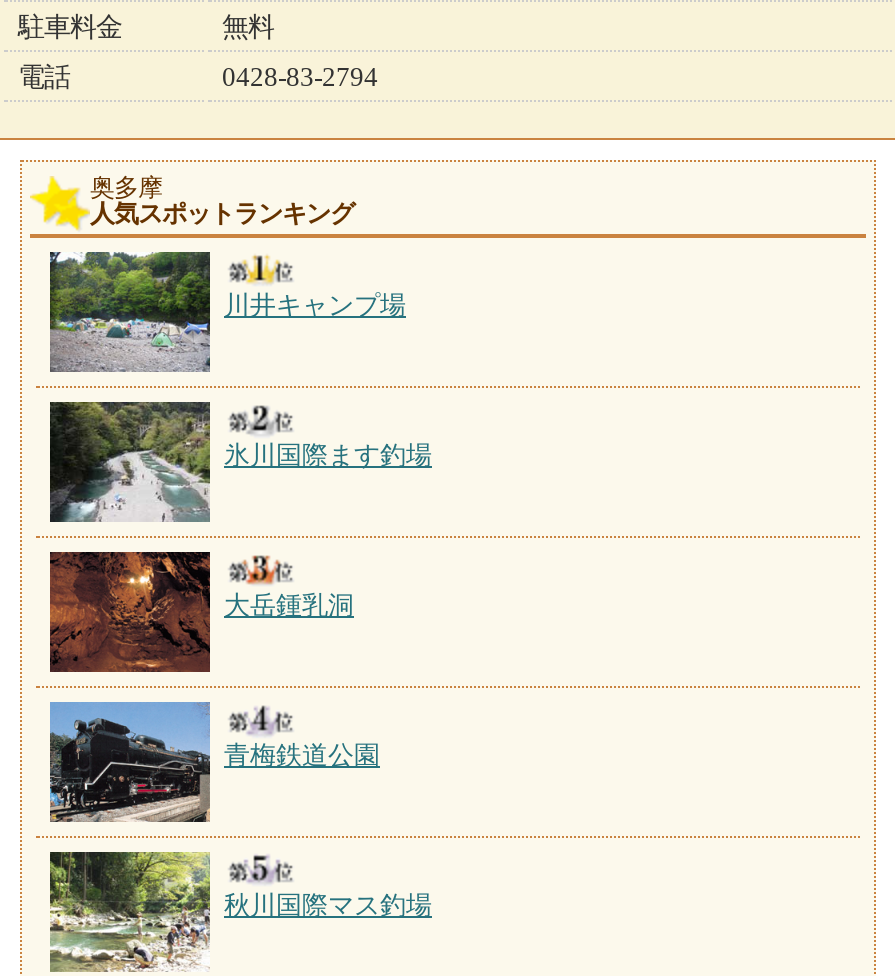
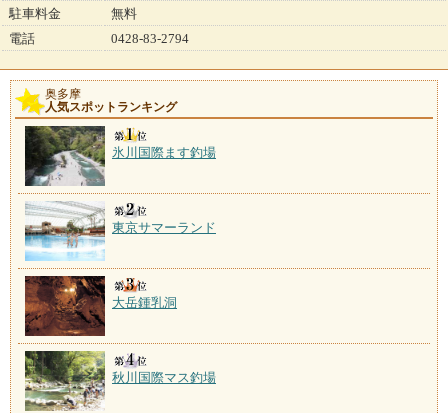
- [image]
- 川井キャンプ場

+ [image]
+ 東京サマーランド

- [image]
- 青梅鉄道公園
